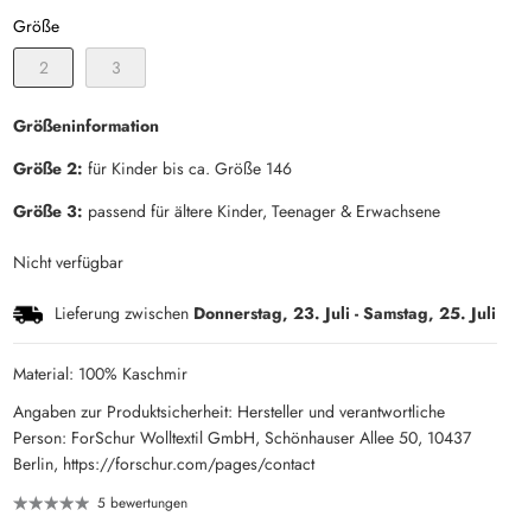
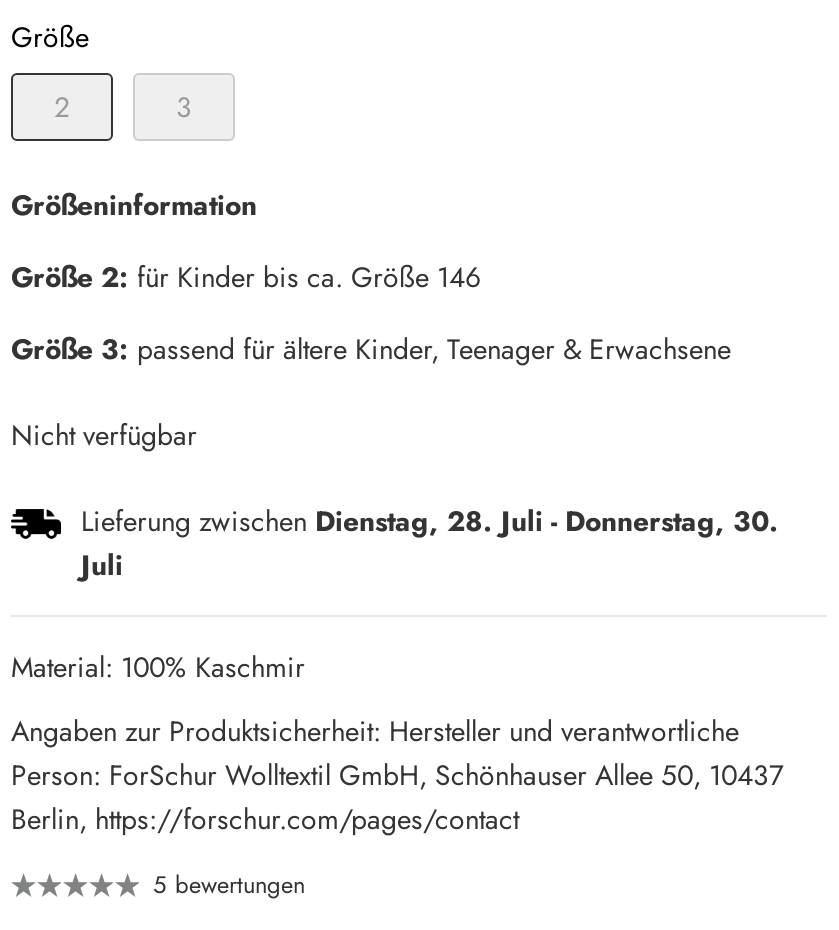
- Lieferung zwischen Donnerstag, 23. Juli - Samstag, 25. Juli
+ Lieferung zwischen Dienstag, 28. Juli - Donnerstag, 30.
+ Juli
